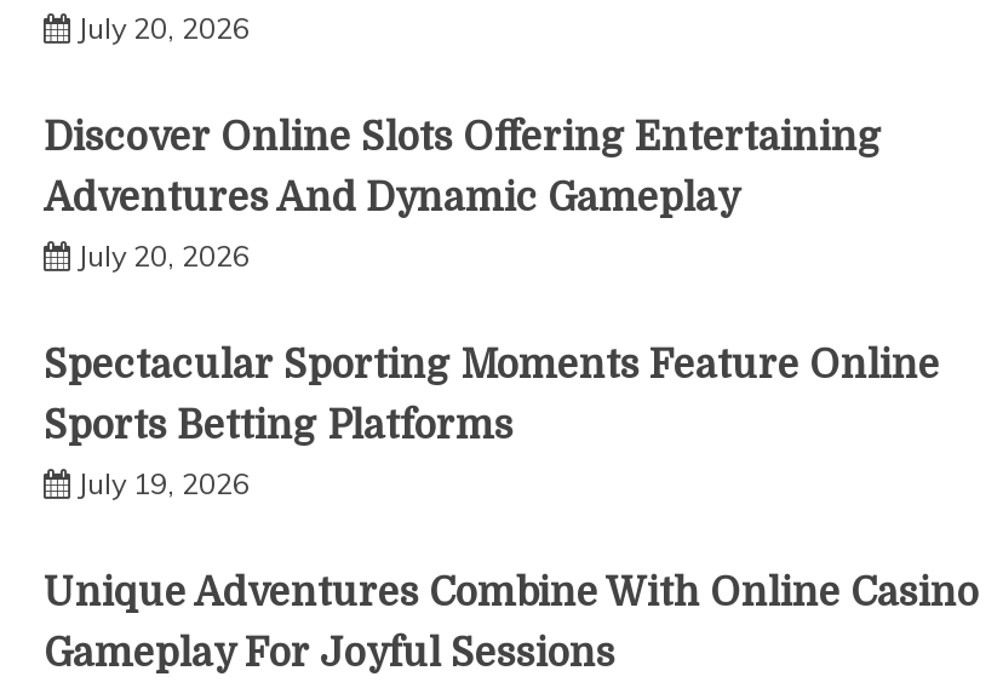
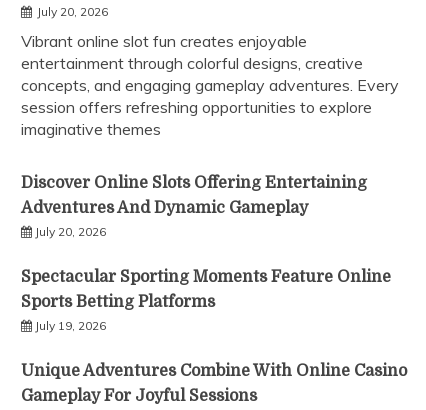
+ Vibrant online slot fun creates enjoyable
+ entertainment through colorful designs, creative
+ concepts, and engaging gameplay adventures. Every
+ session offers refreshing opportunities to explore
+ imaginative themes
